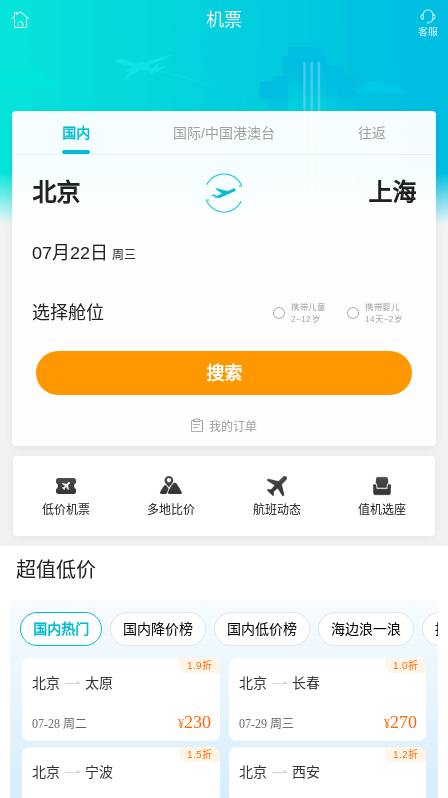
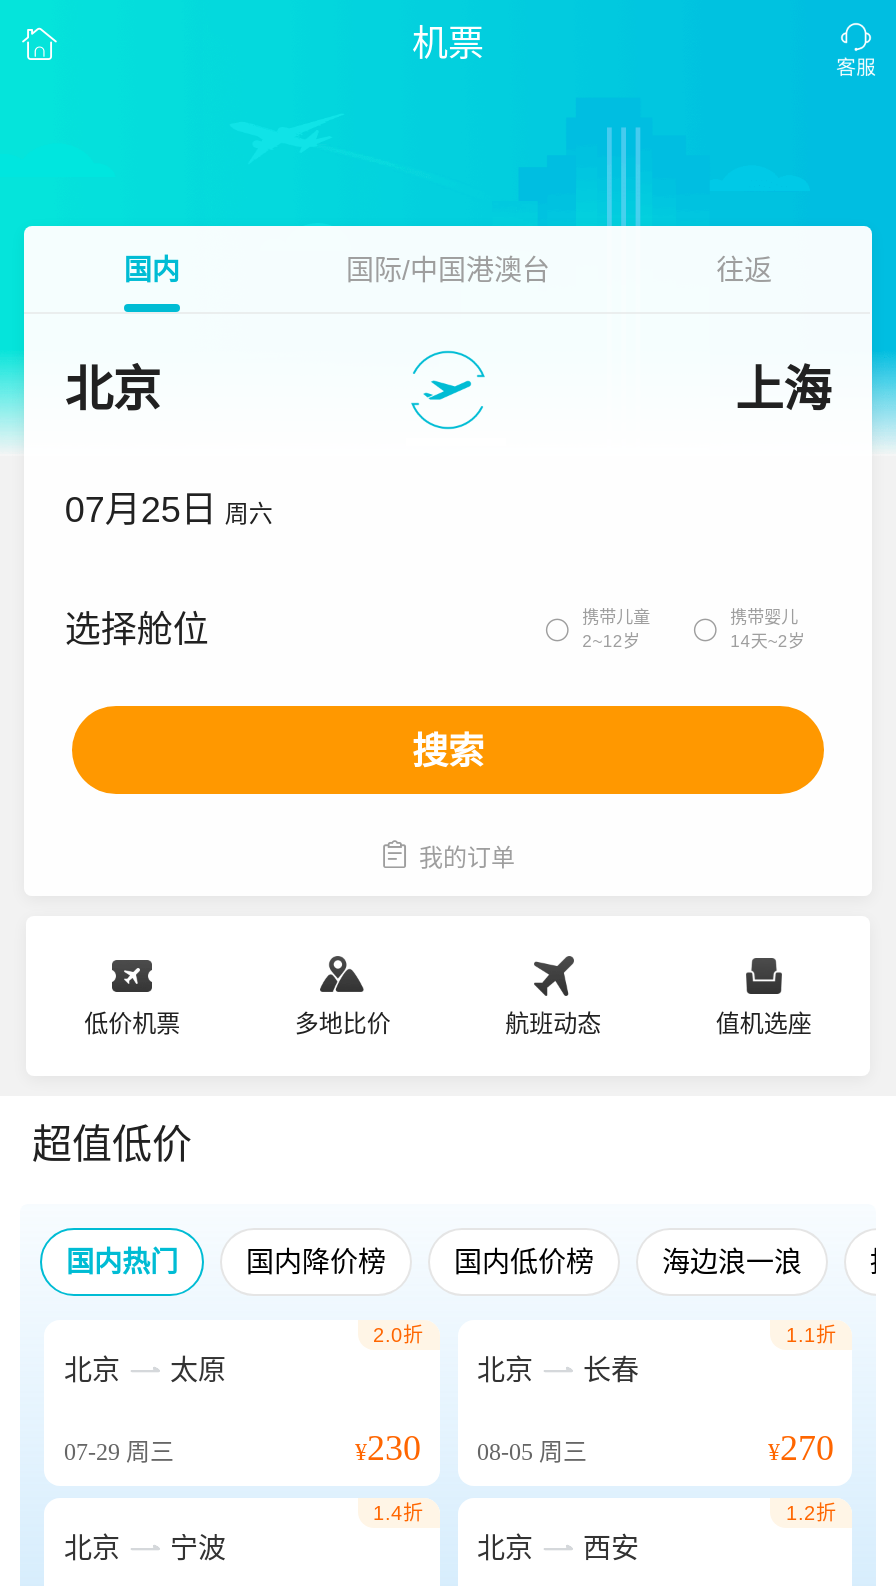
- 07月22日 周三
+ 07月25日 周六

- 1.9折
+ 2.0折

- 1.0折
+ 1.1折

- 07-28周二
+ 07-29周三

- ¥230 07-29周三
+ ¥230 08-05周三

- 1.5折
+ 1.4折
